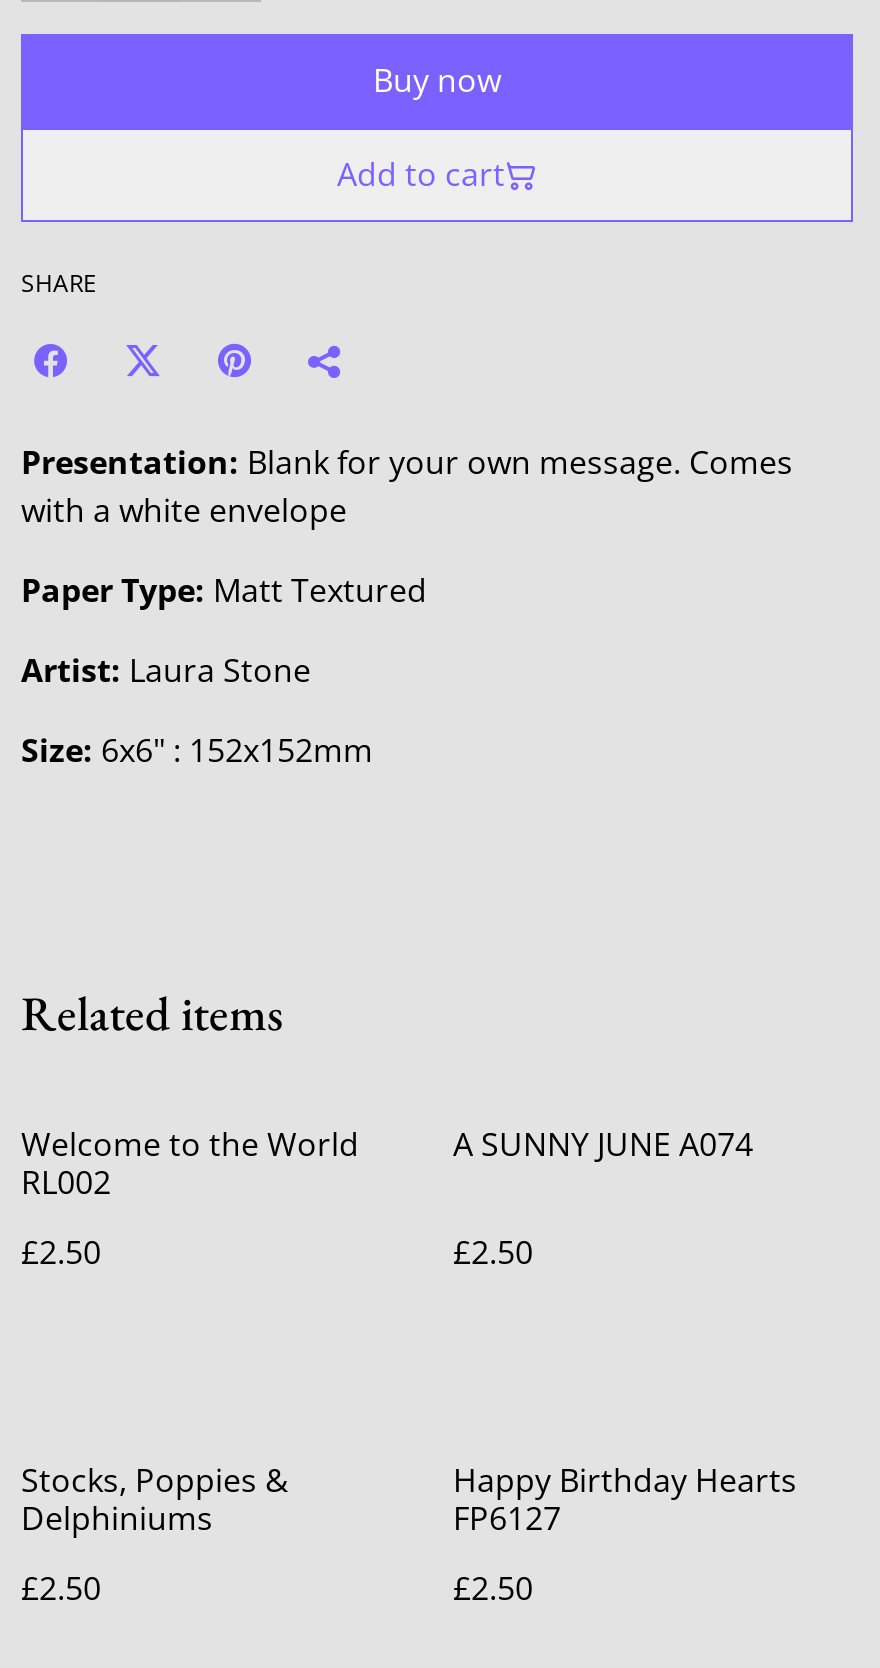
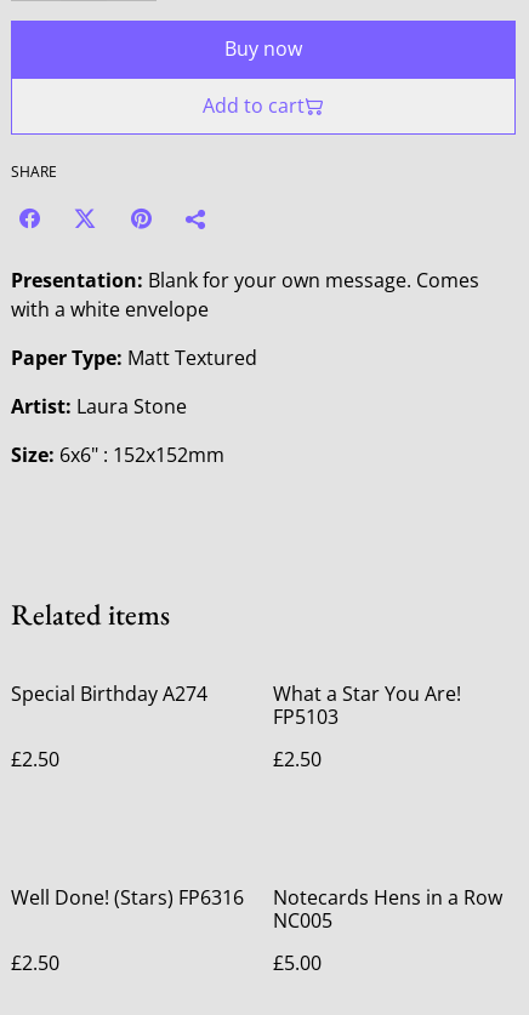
- Welcome to the World
- RL002
+ Special Birthday A274

- A SUNNY JUNE A074
+ What a Star You Are!
+ FP5103

- Stocks, Poppies &
- Delphiniums
+ Well Done! (Stars) FP6316

- Happy Birthday Hearts
- FP6127
+ Notecards Hens in a Row
+ NC005

- £2.50
+ £5.00
